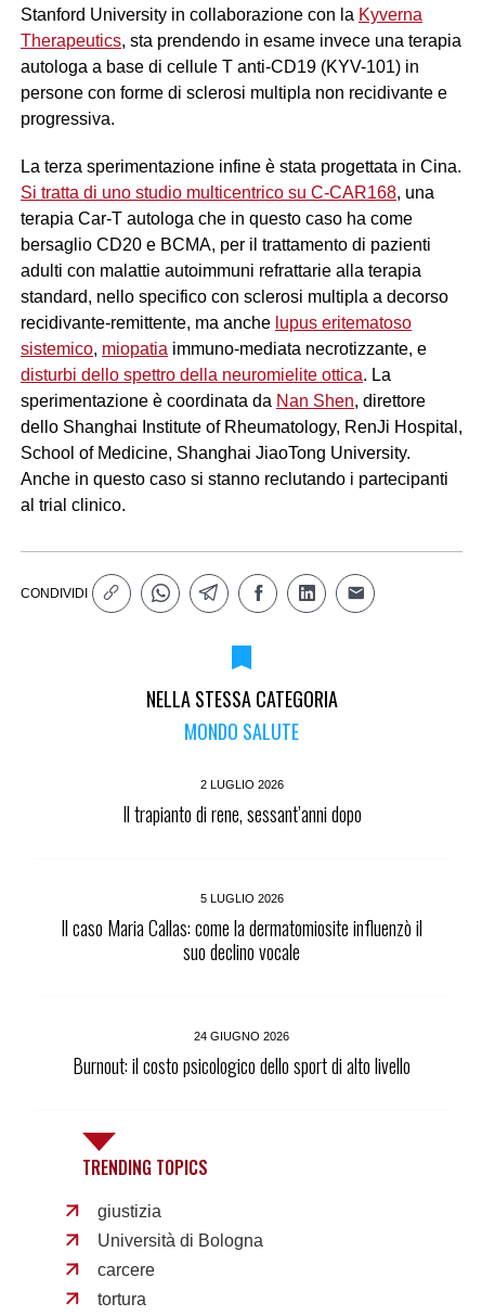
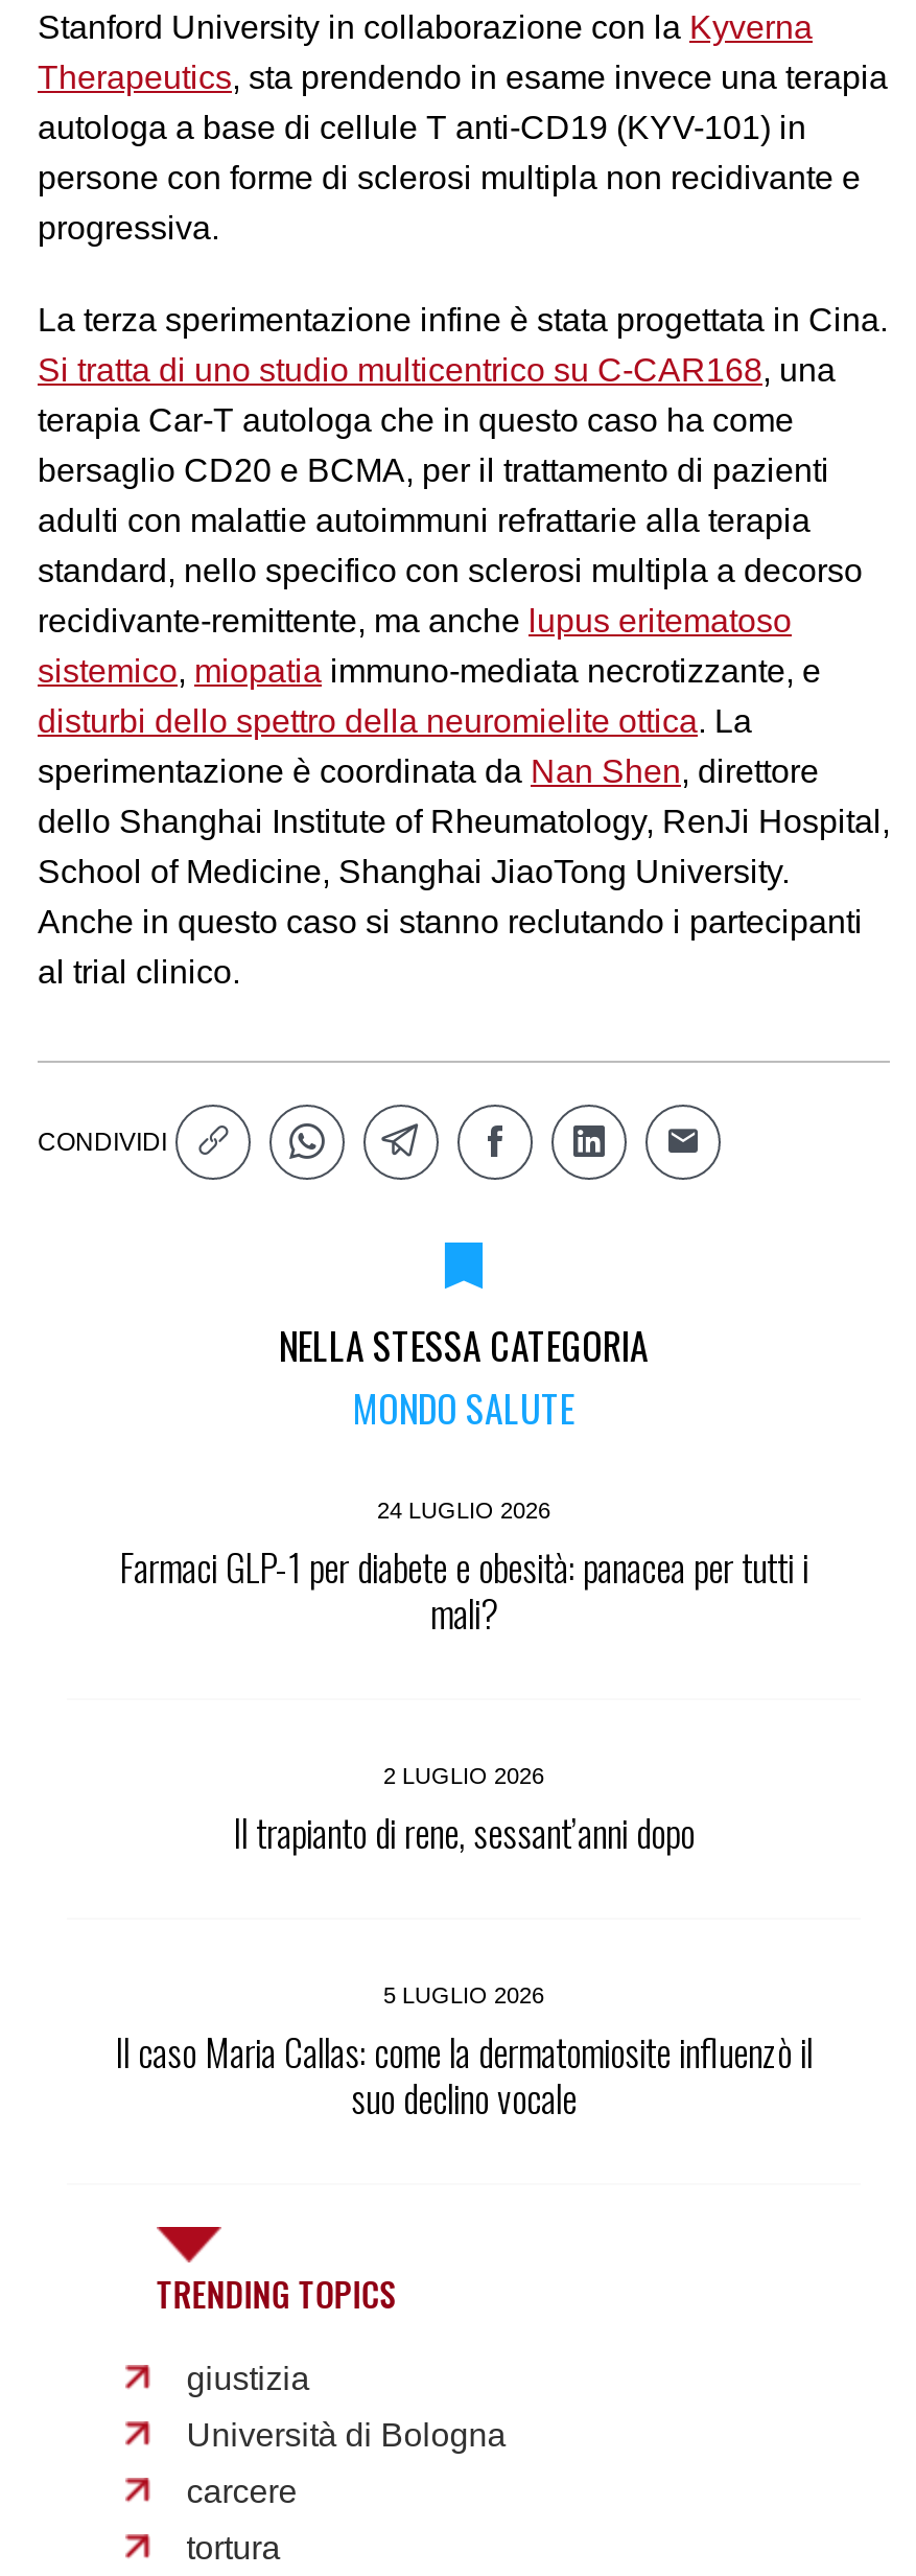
+ 24 LUGLIO 2026
+ Farmaci GLP-1 per diabete e obesità: panacea per tutti i
+ mali?

moved down: 2 LUGLIO 2026 | Il trapianto di rene, sessant’anni dopo | 5 LUGLIO 2026 | Il caso Maria Callas: come la dermatomiosite influenzò il | suo declino vocale

- 24 GIUGNO 2026
- Burnout: il costo psicologico dello sport di alto livello
